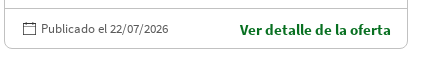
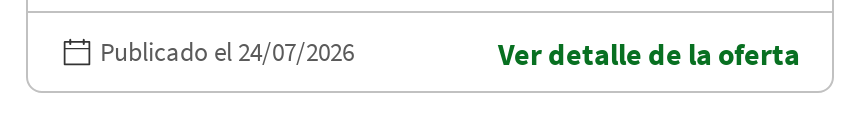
- Publicado el 22/07/2026
+ Publicado el 24/07/2026
